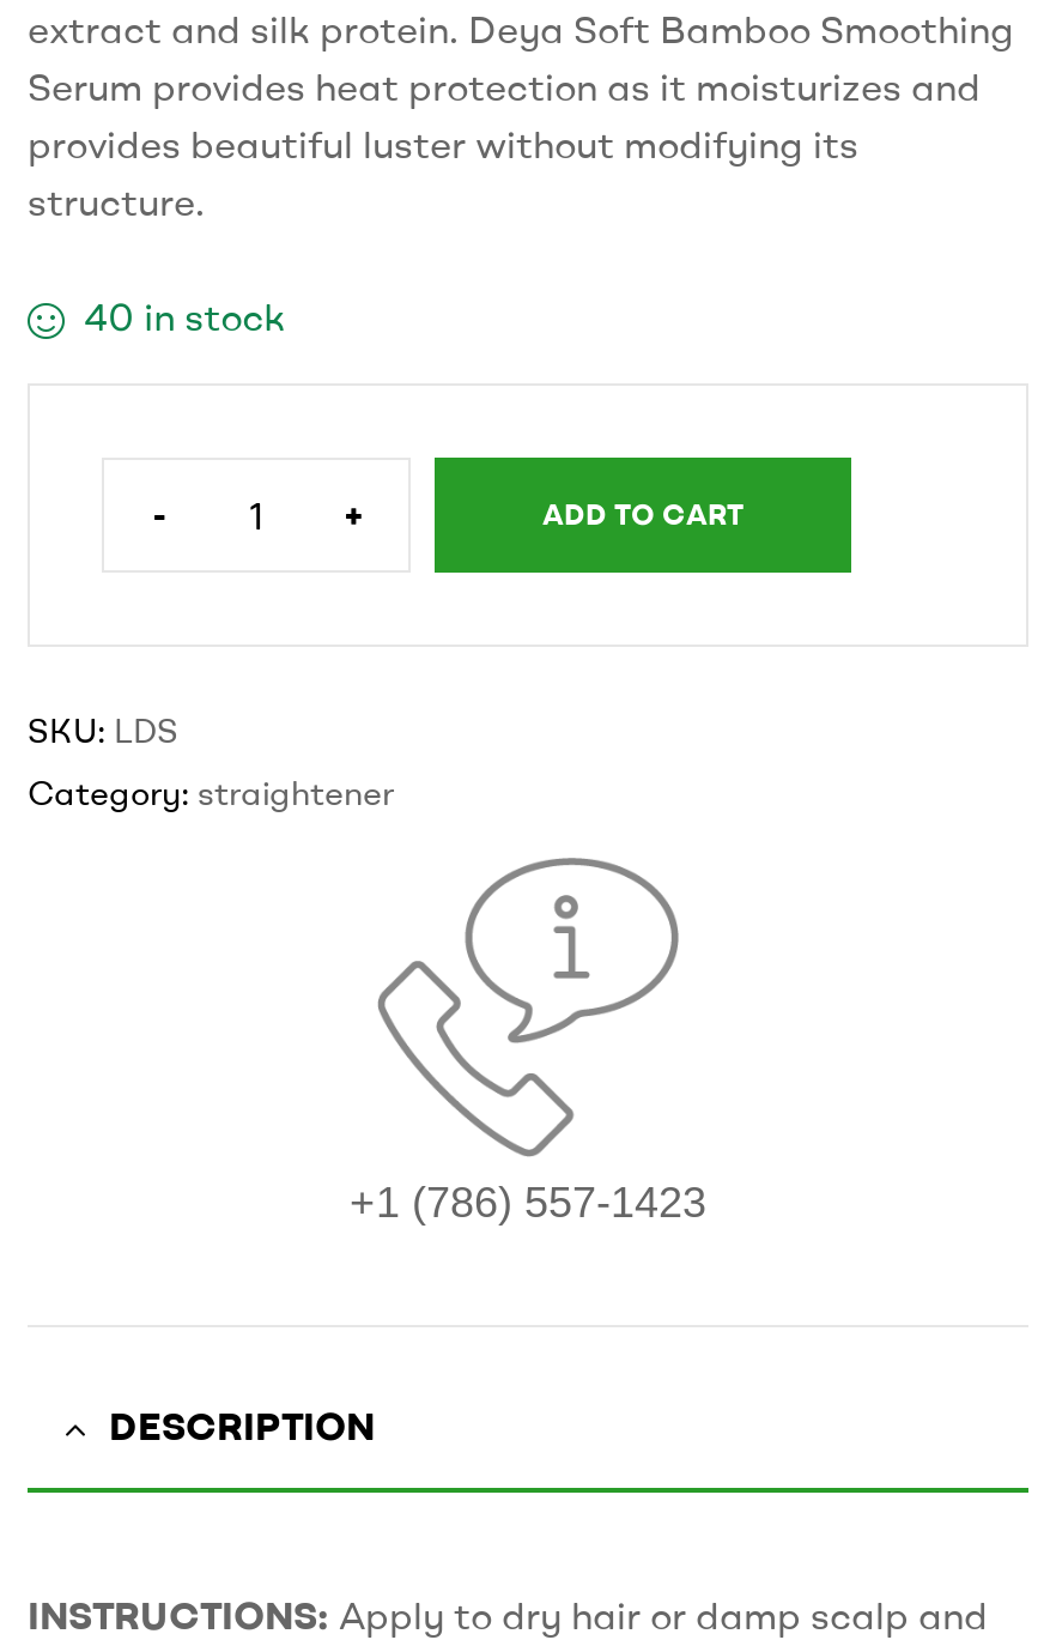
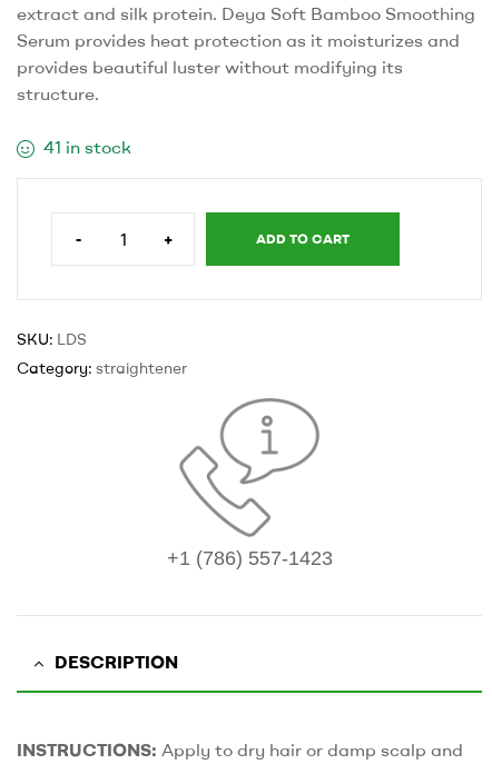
- 40 in stock
+ 41 in stock
